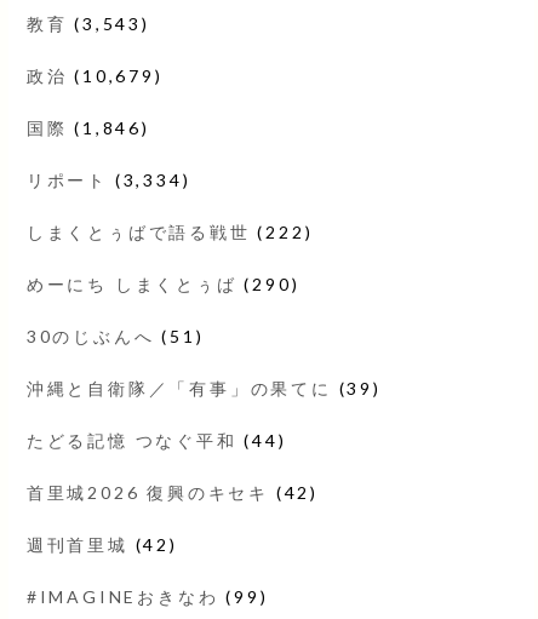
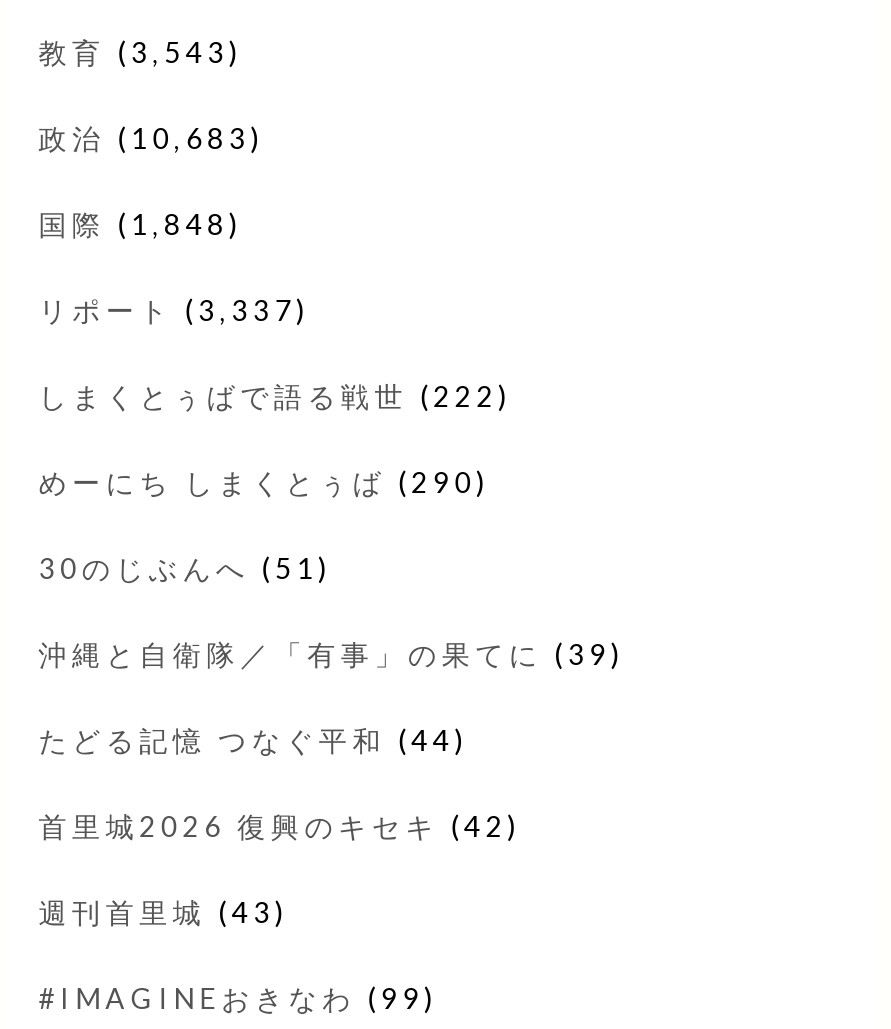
- 政治(10,679)
+ 政治(10,683)

- 国際(1,846)
+ 国際(1,848)

- リポート(3,334)
+ リポート(3,337)

- 週刊首里城(42)
+ 週刊首里城(43)
